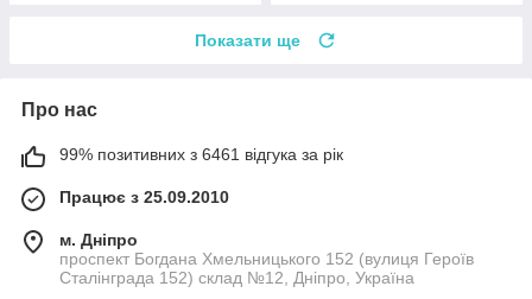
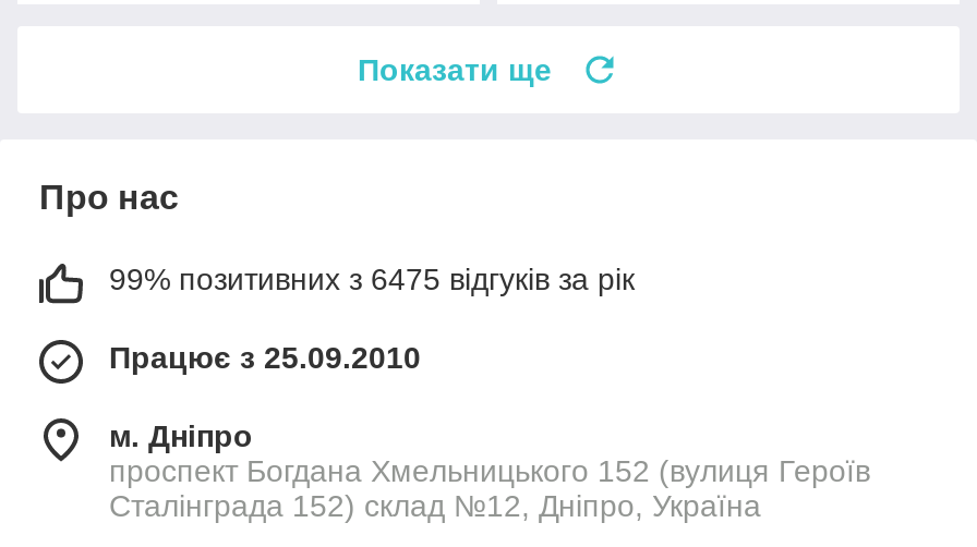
- 99% позитивних з 6461 відгука за рік
+ 99% позитивних з 6475 відгуків за рік
